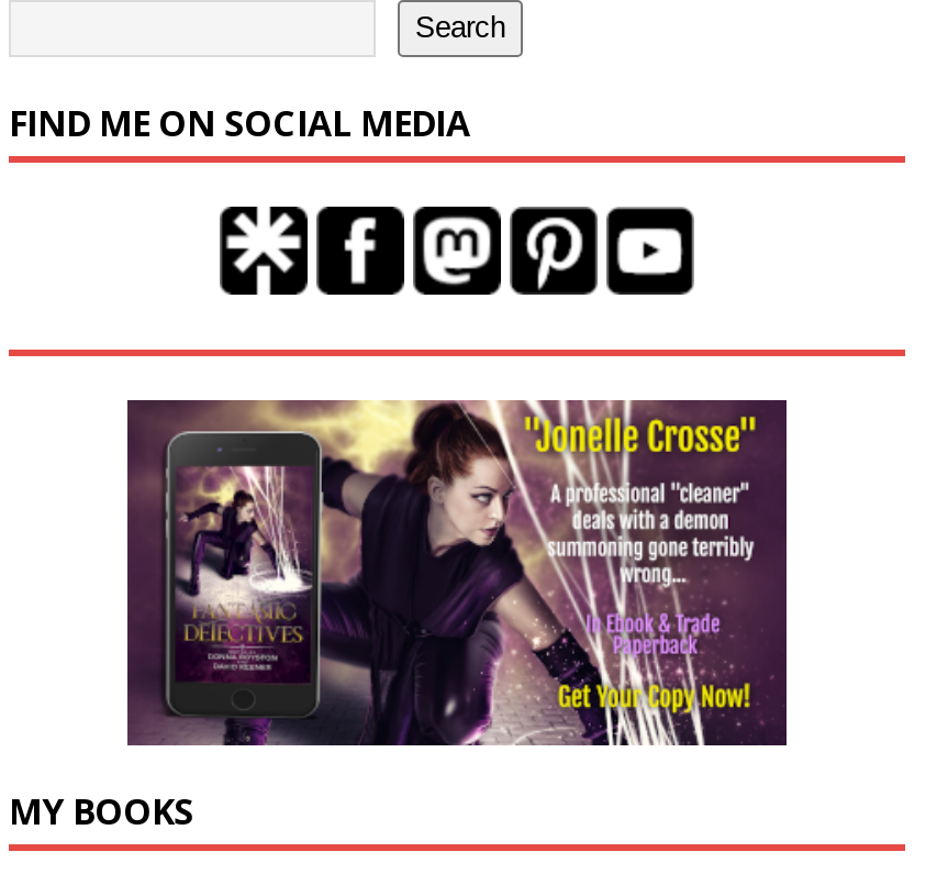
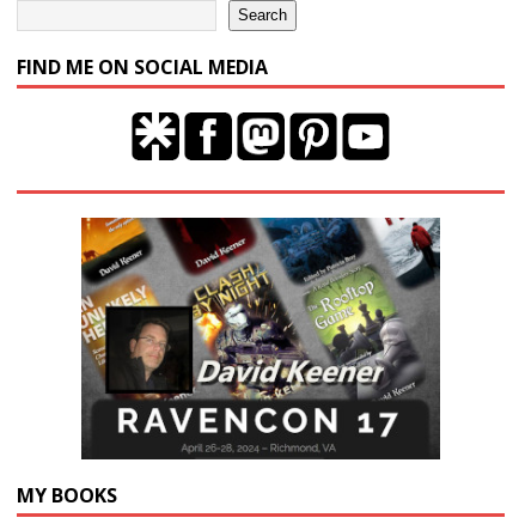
- [image]
+ [image]
